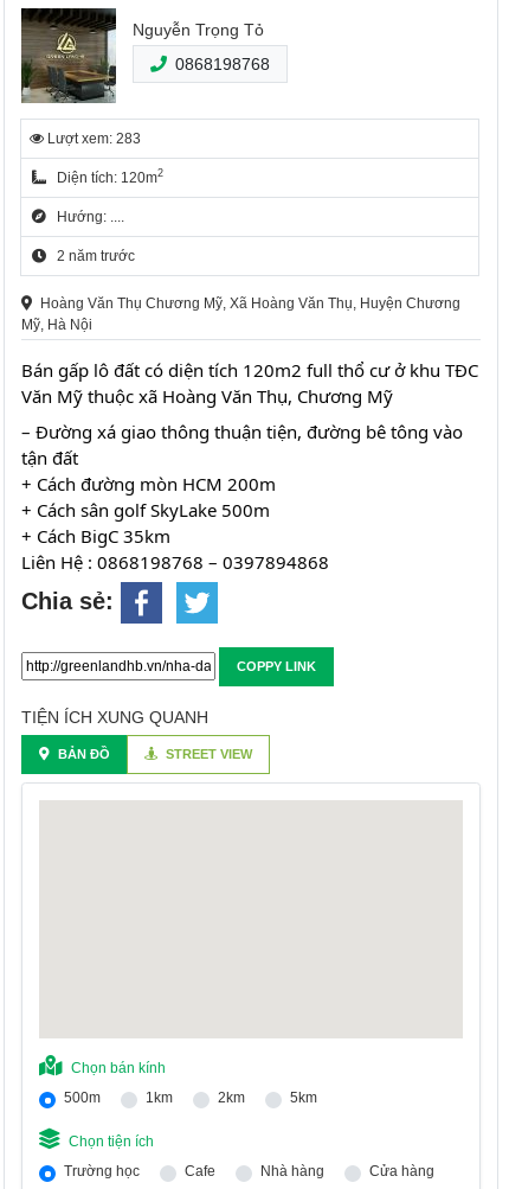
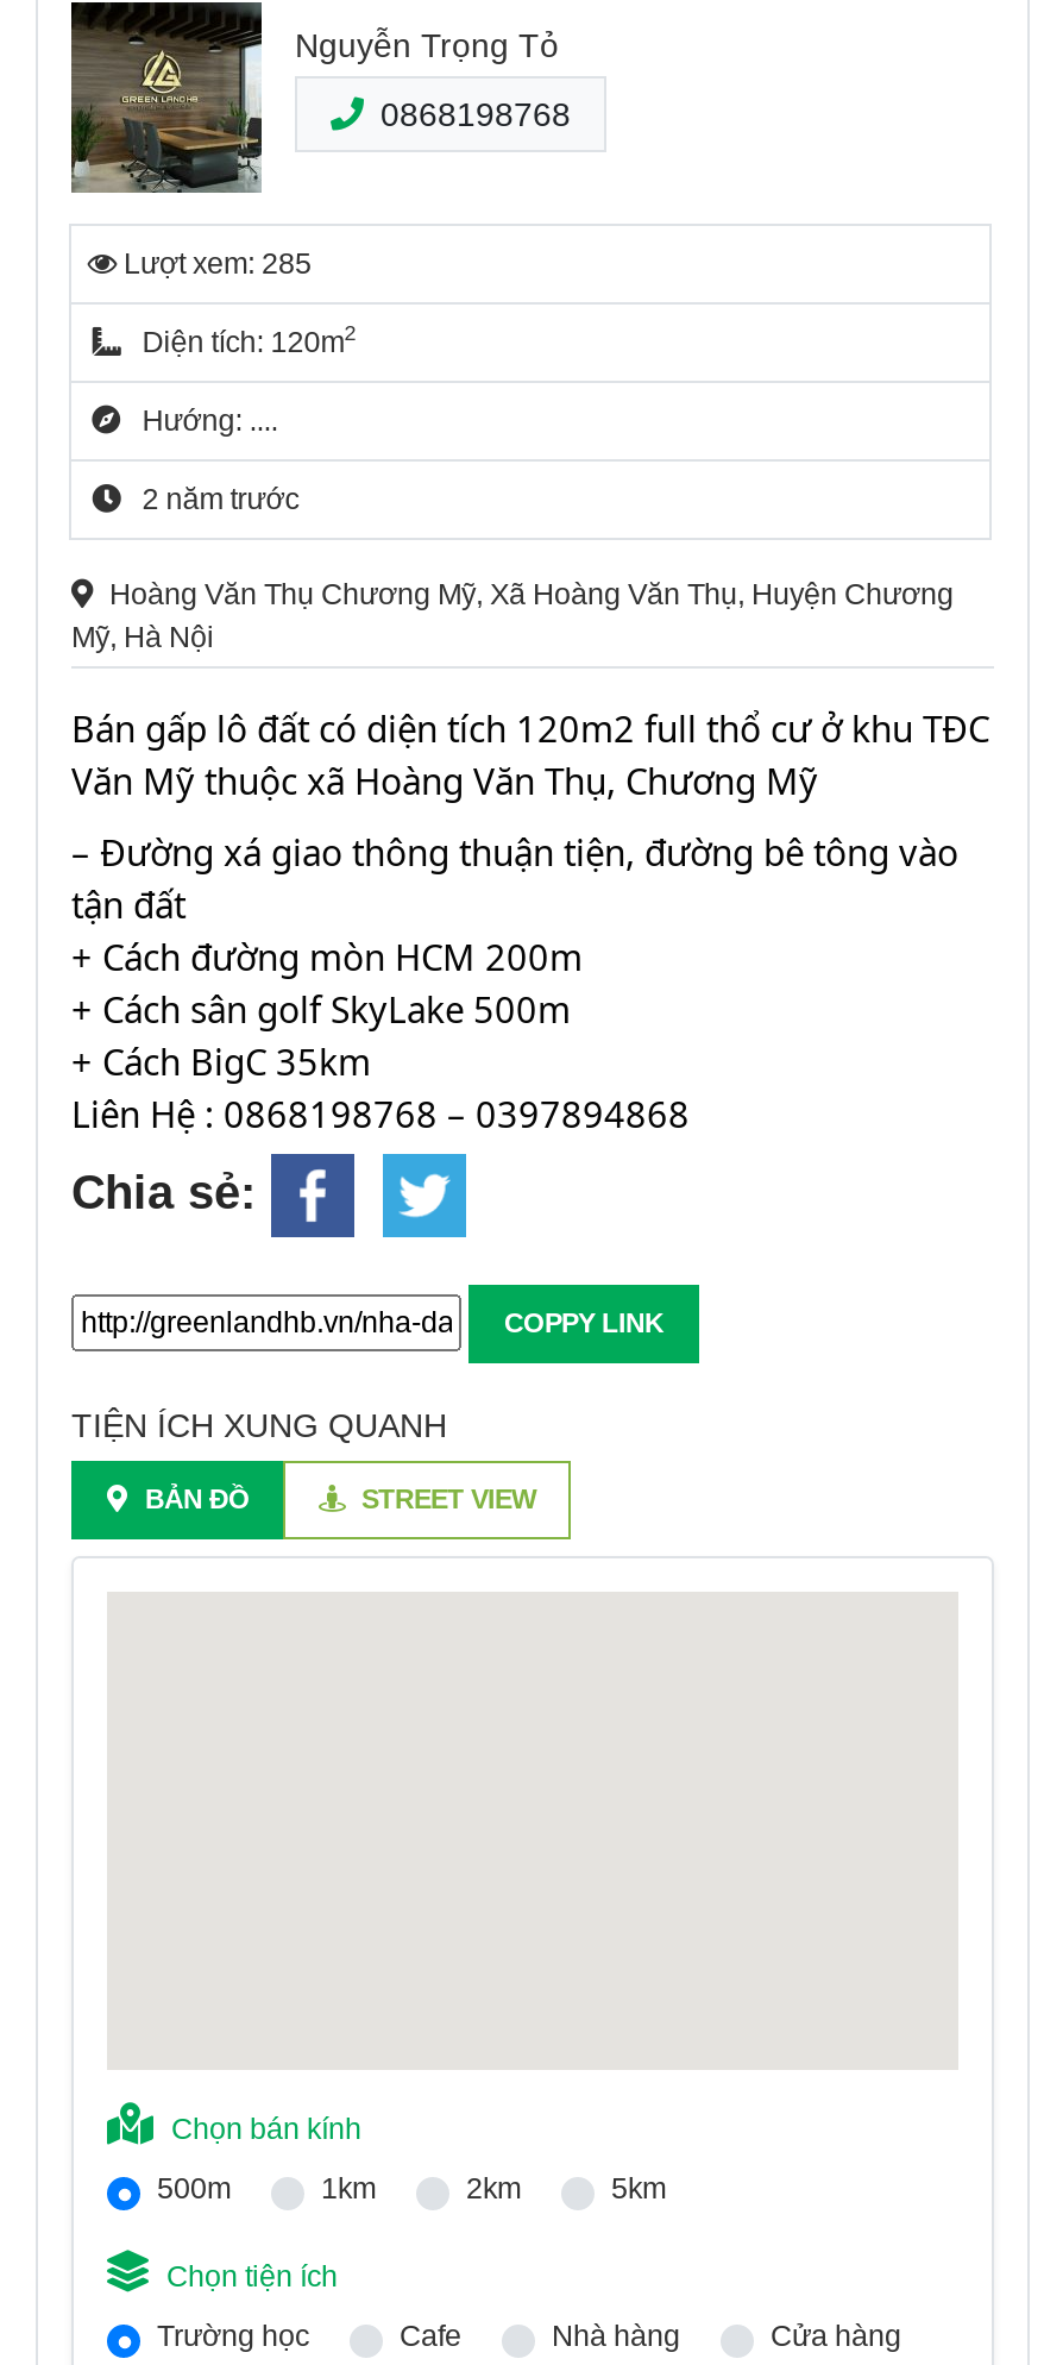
- Lượt xem: 283
+ Lượt xem: 285
